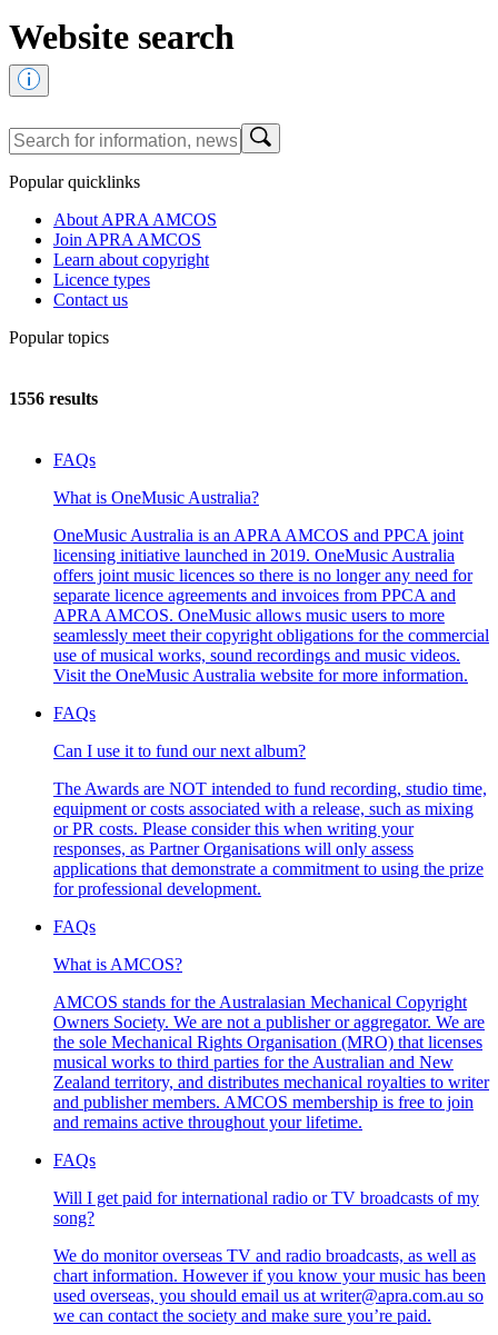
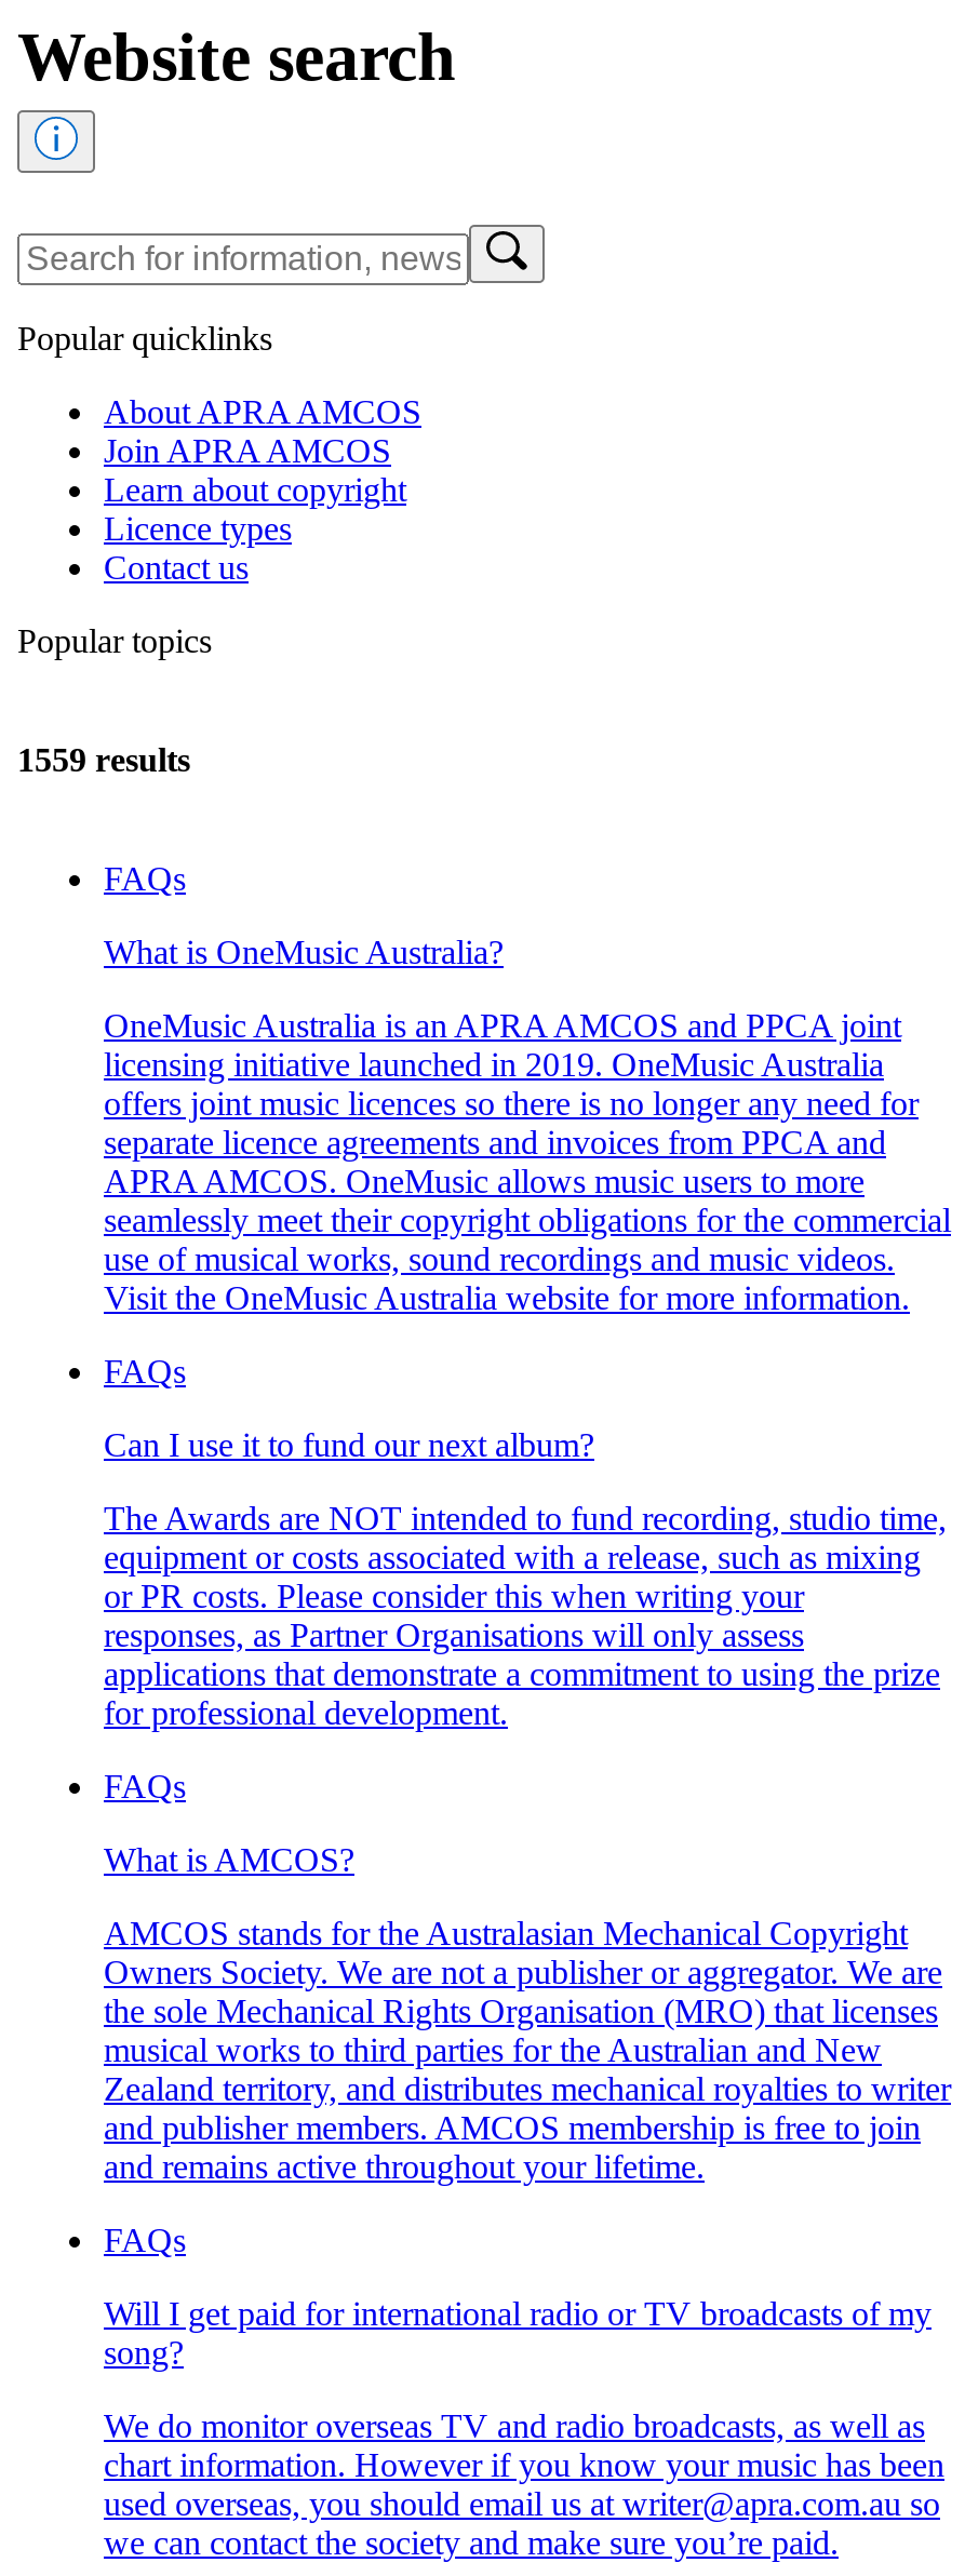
- 1556 results
+ 1559 results
